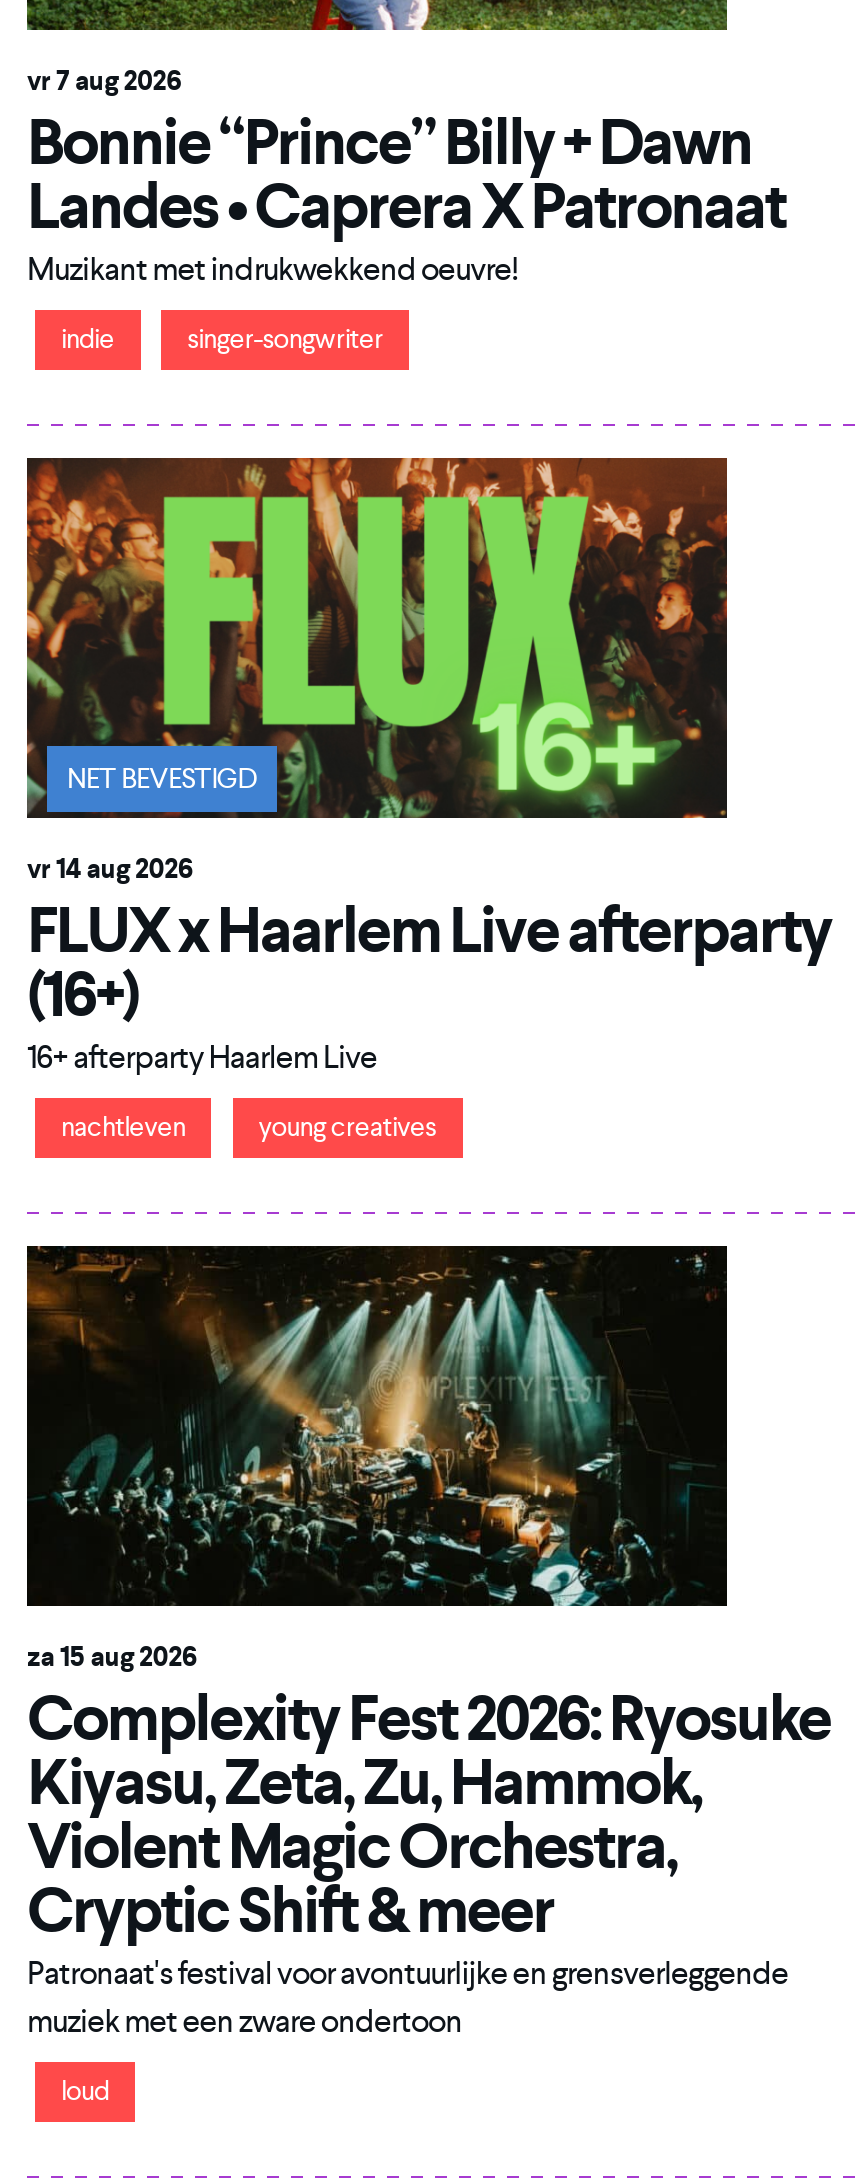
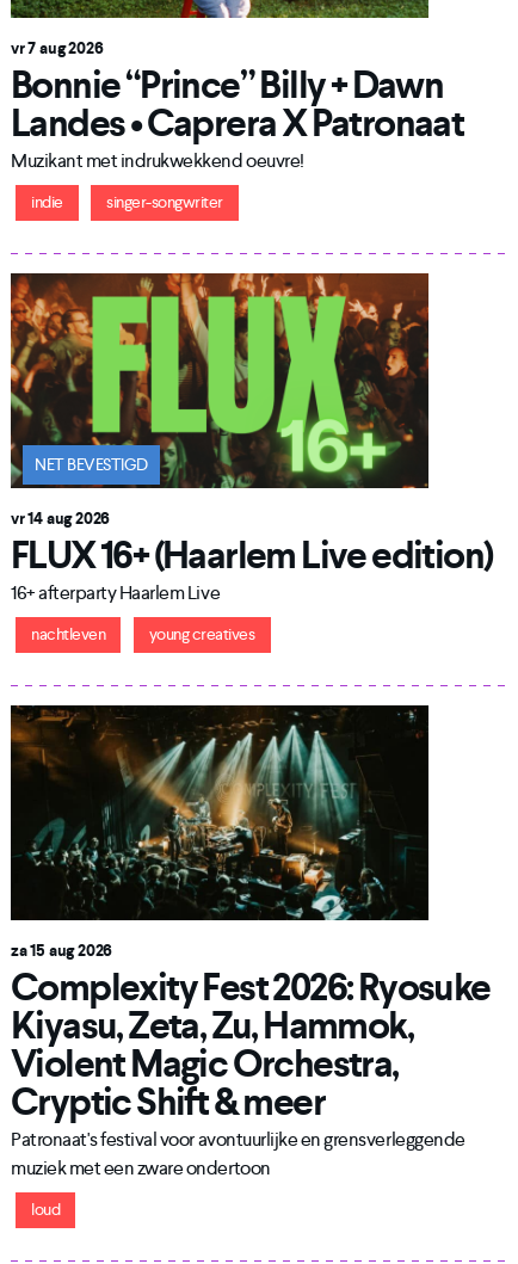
- FLUX x Haarlem Live afterparty
- (16+)
+ FLUX 16+ (Haarlem Live edition)
